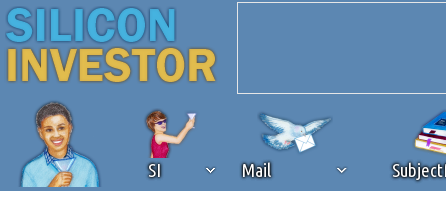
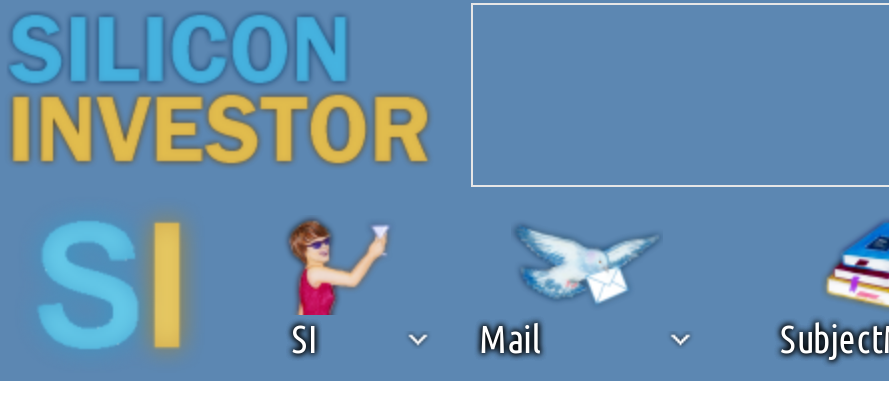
- [image]
+ [image]
